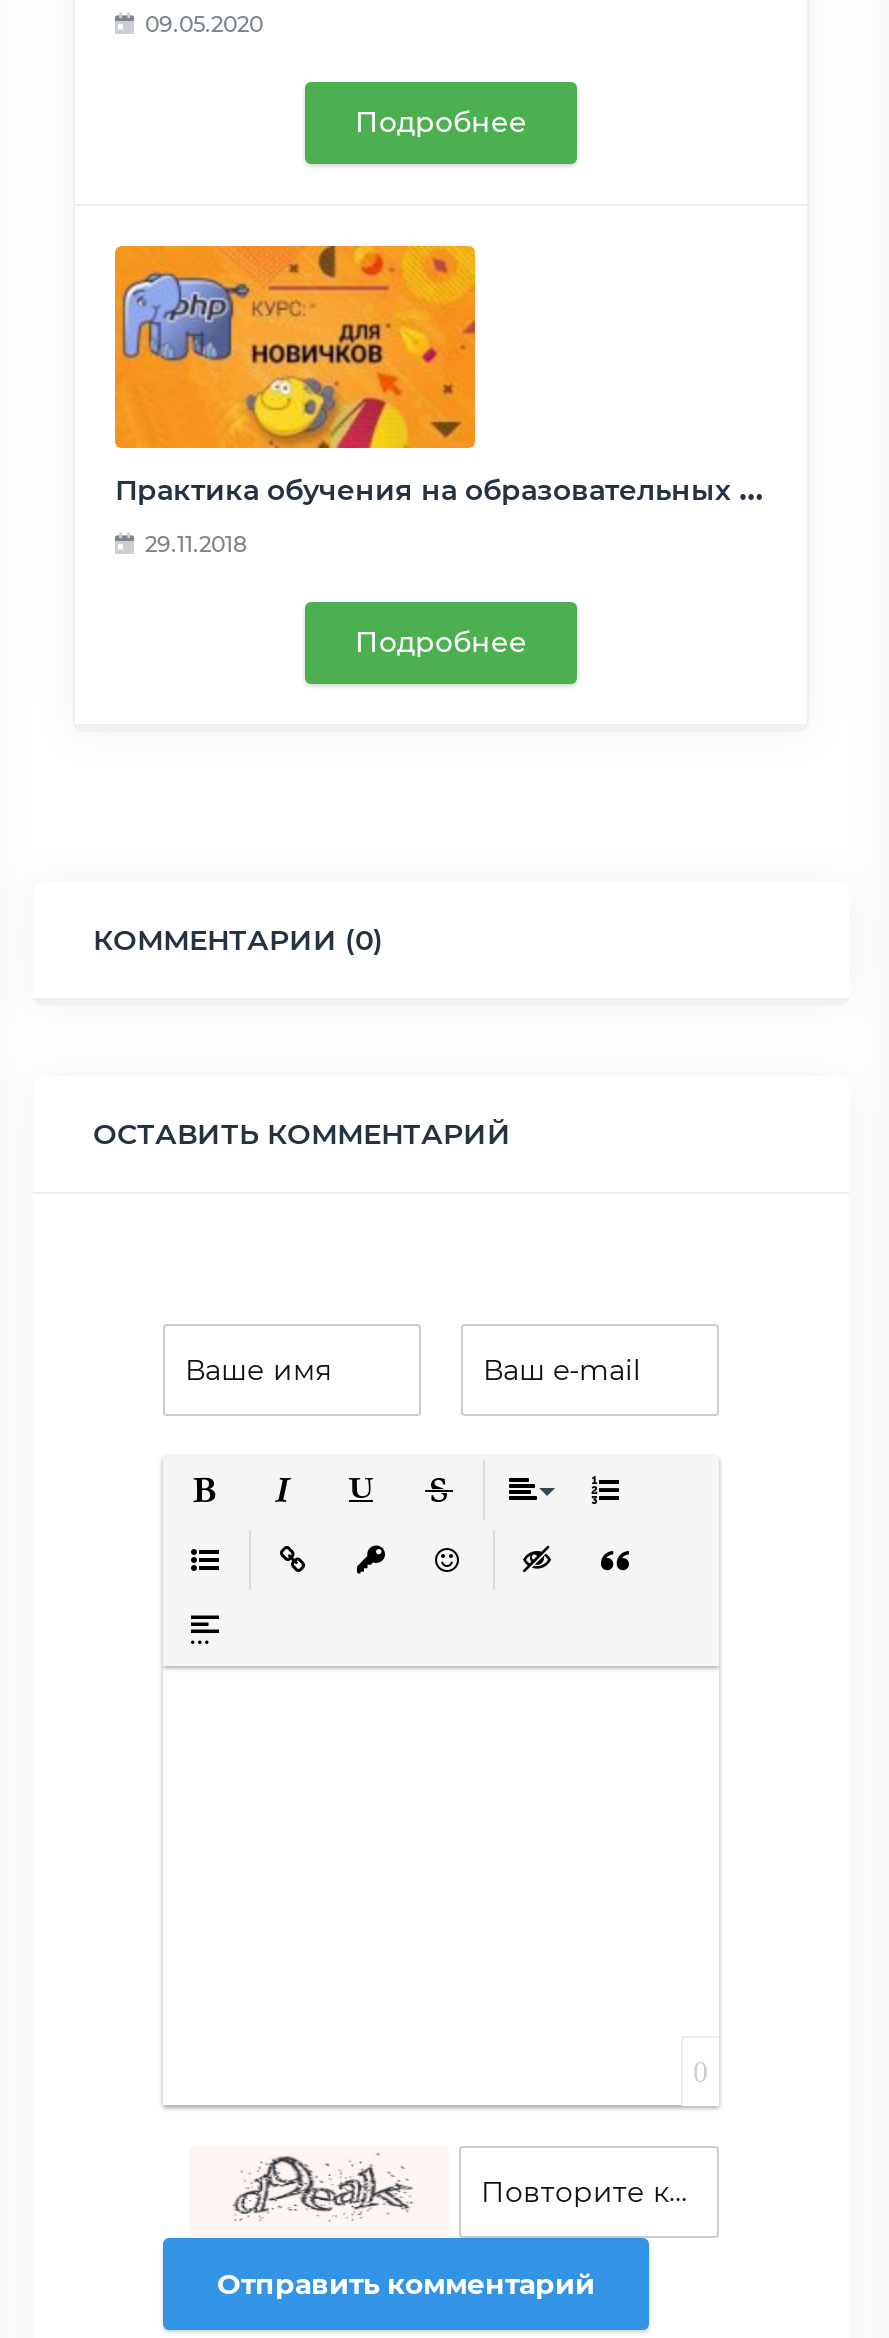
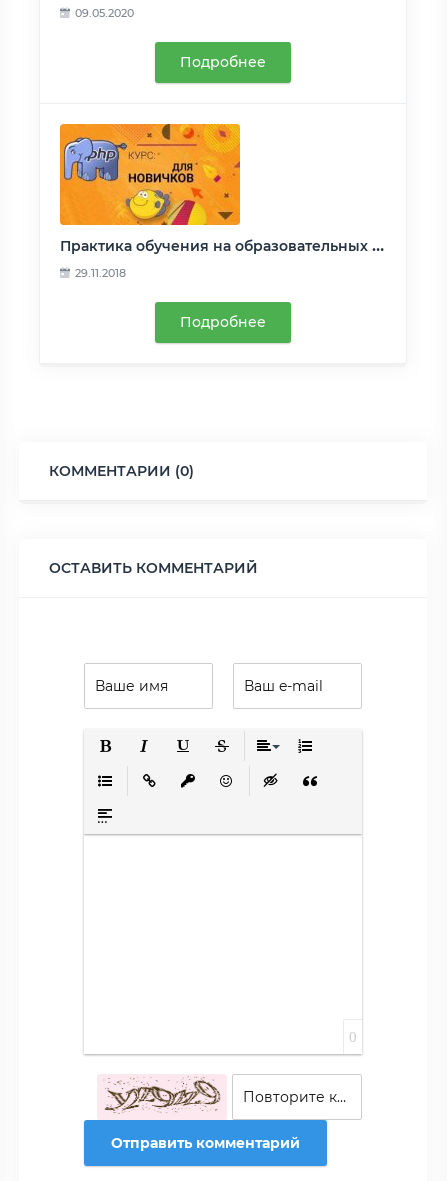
- [image]
+ [image]
